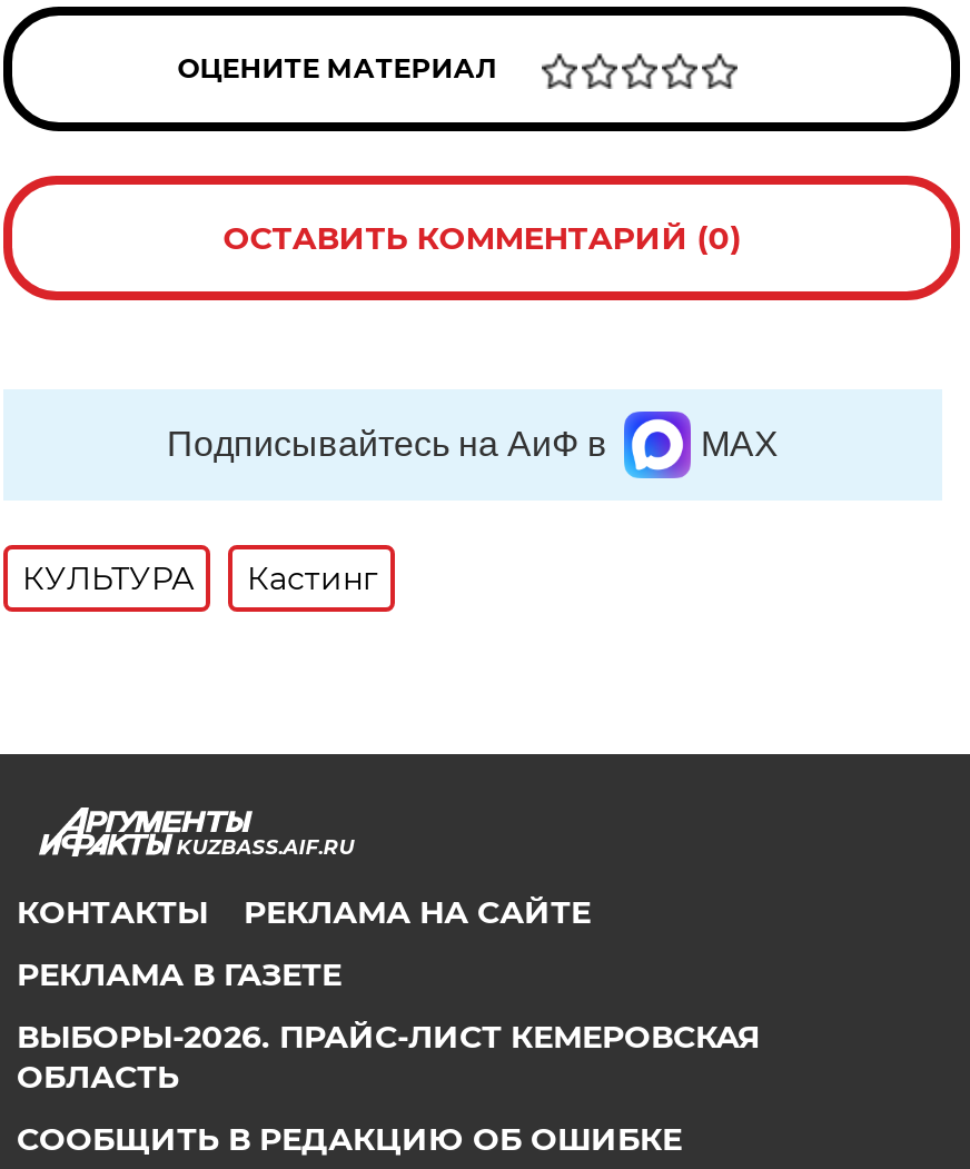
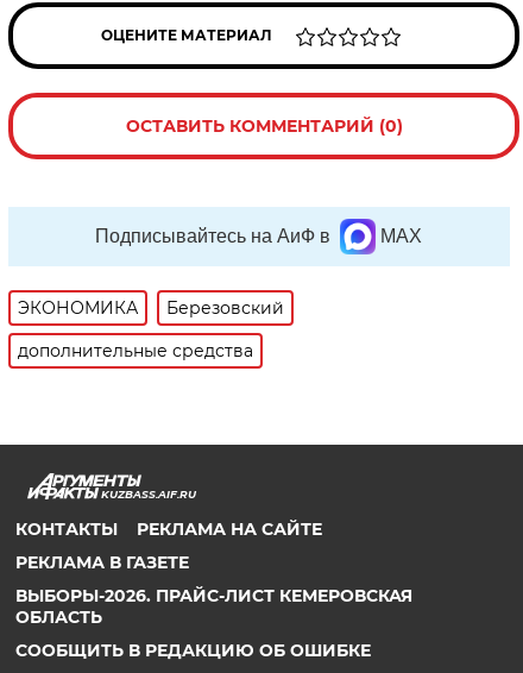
- КУЛЬТУРА
- Кастинг
+ ЭКОНОМИКА
+ Березовский
+ дополнительные средства
